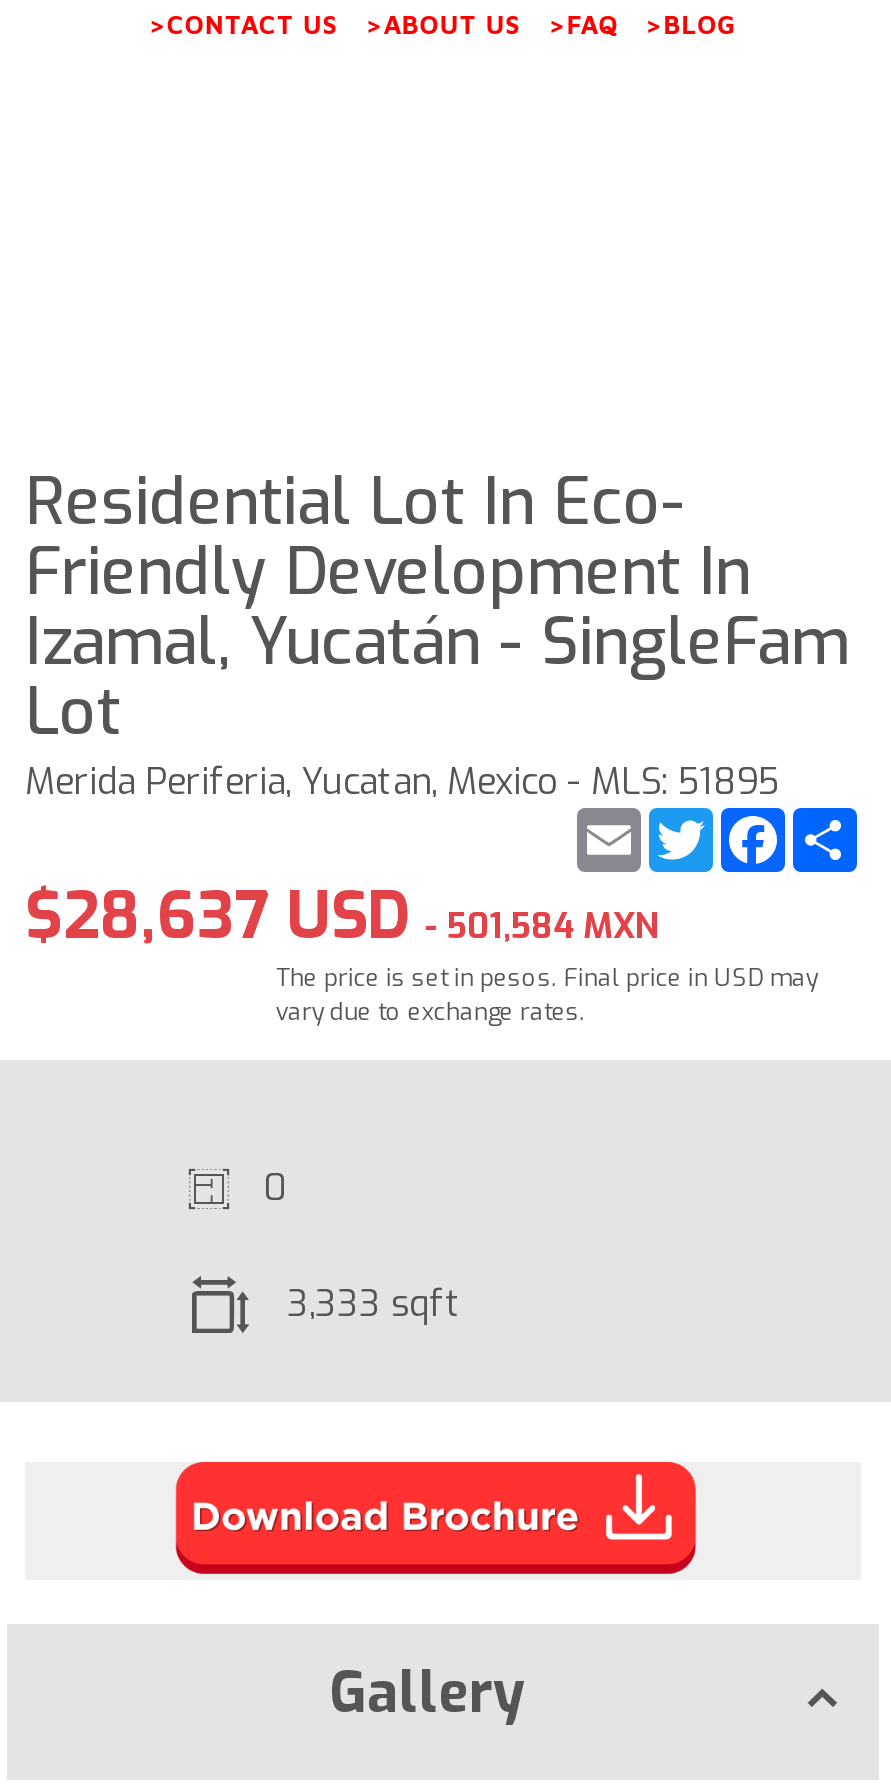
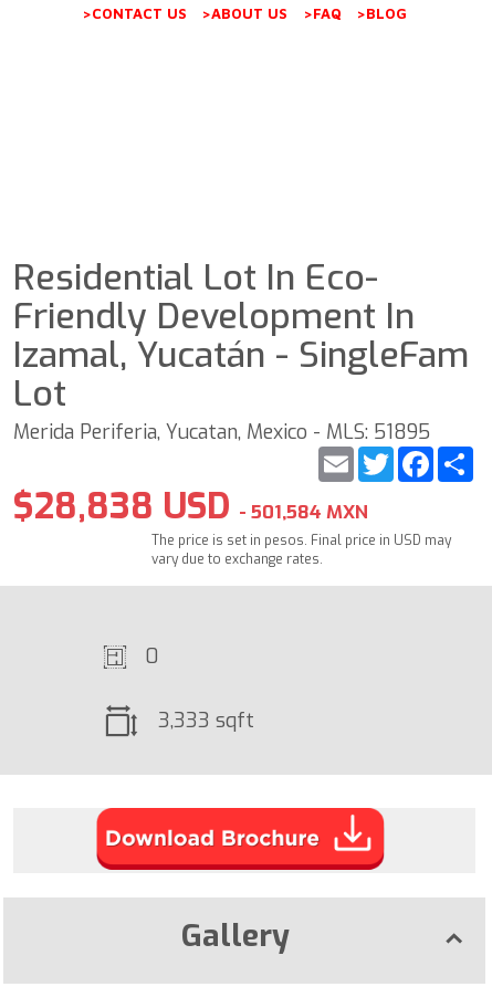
- $28,637 USD - 501,584 MXN
+ $28,838 USD - 501,584 MXN
